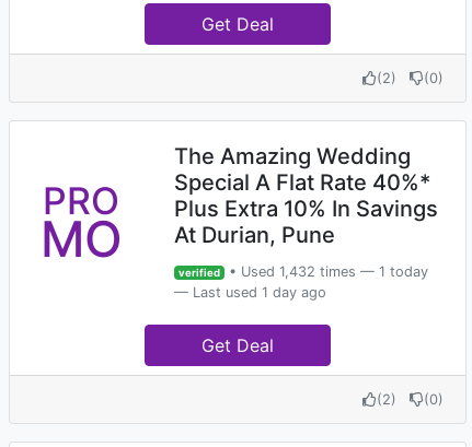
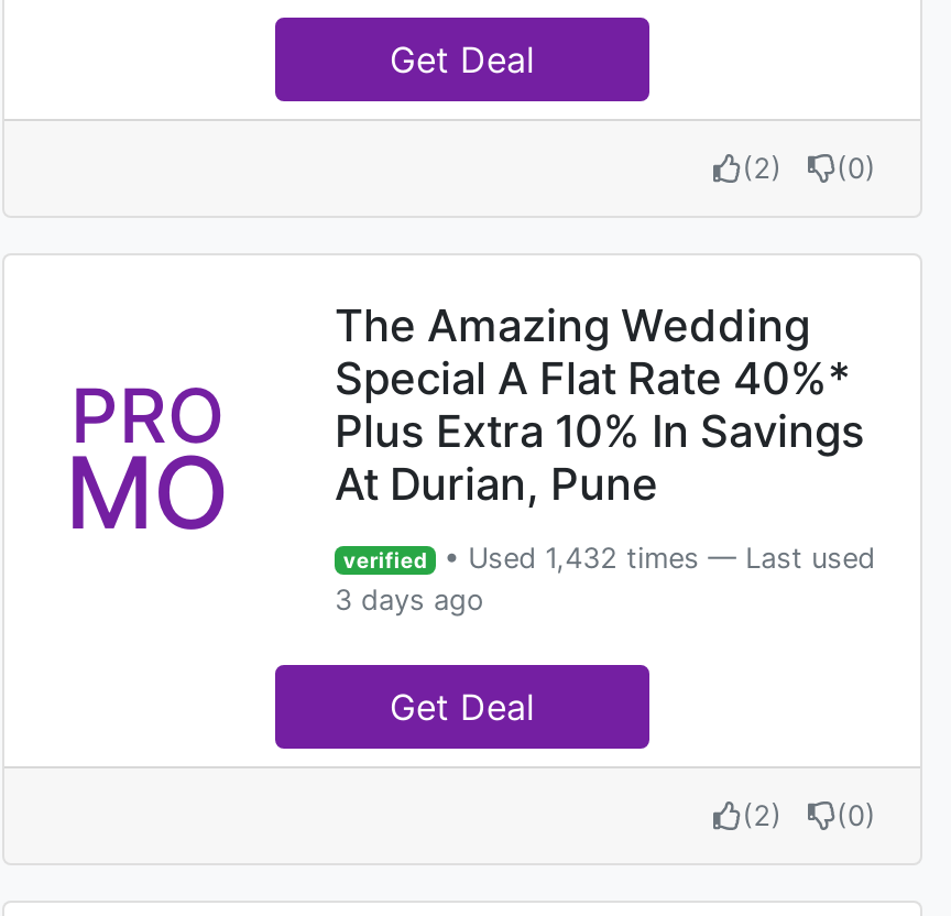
- verified • Used 1,432 times — 1 today
- — Last used 1 day ago
+ verified • Used 1,432 times — Last used
+ 3 days ago
